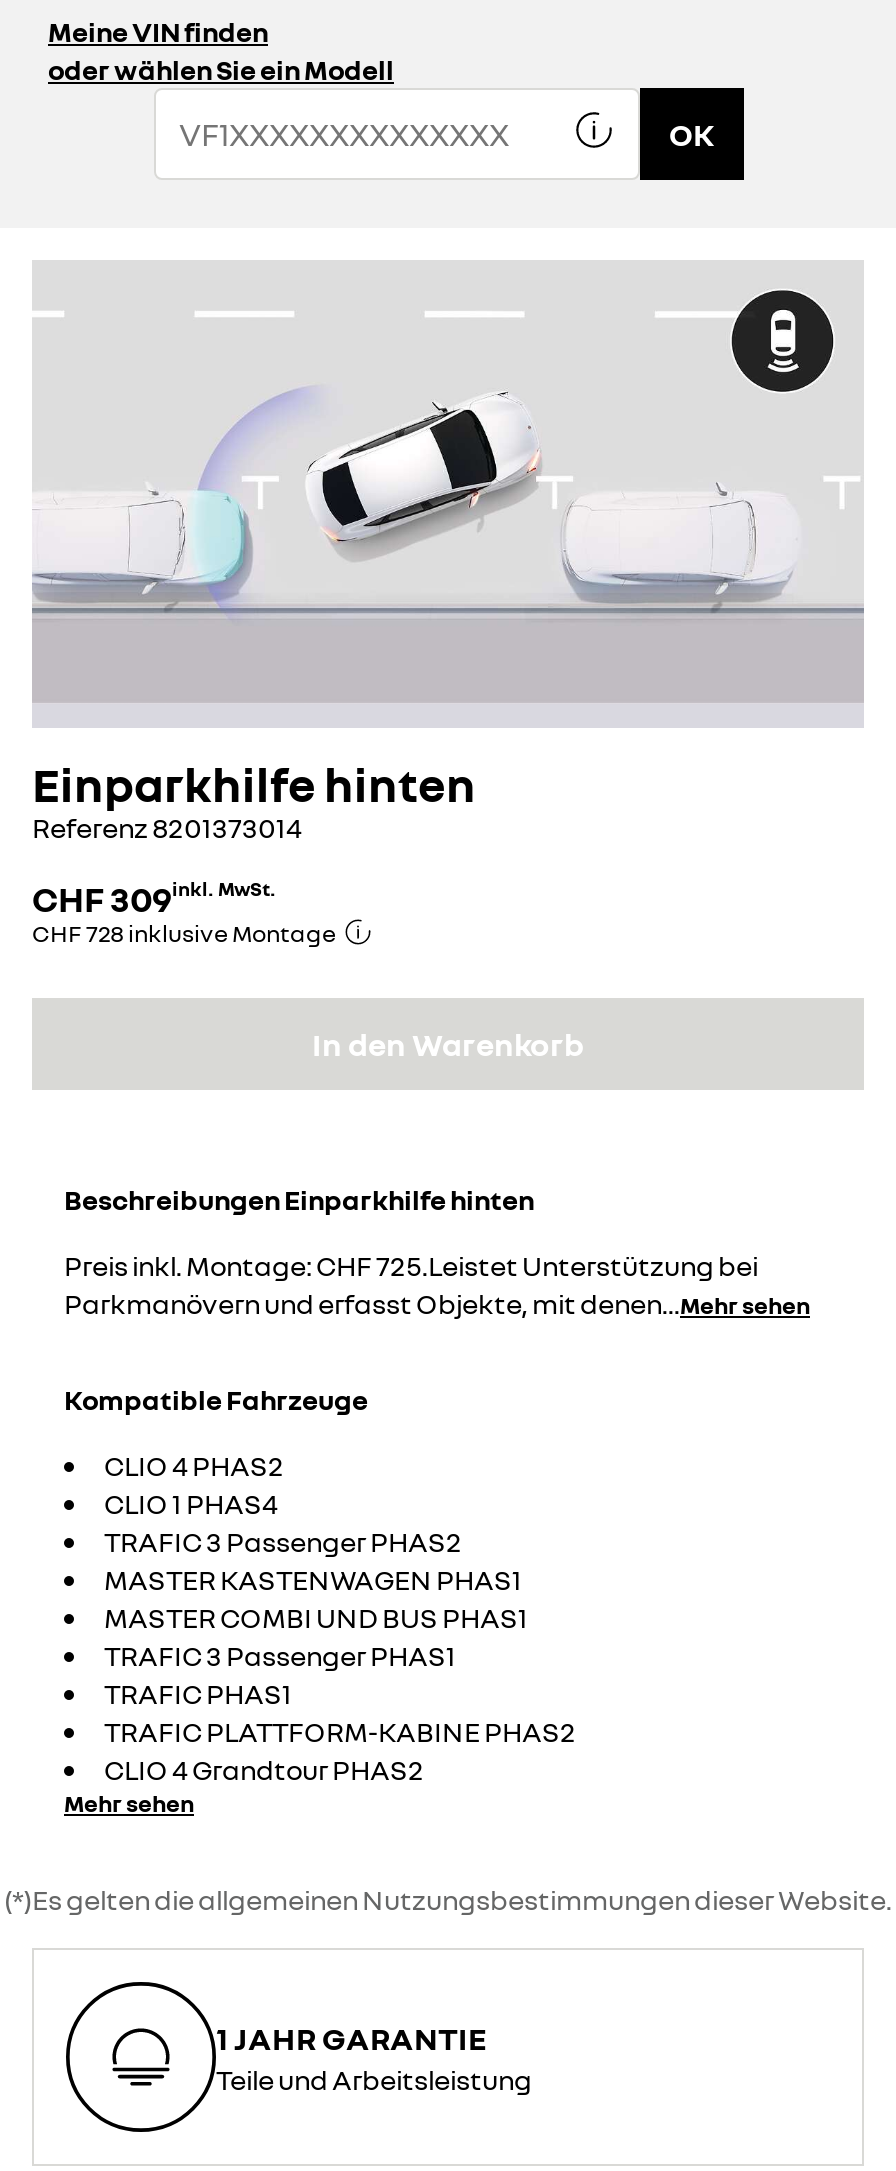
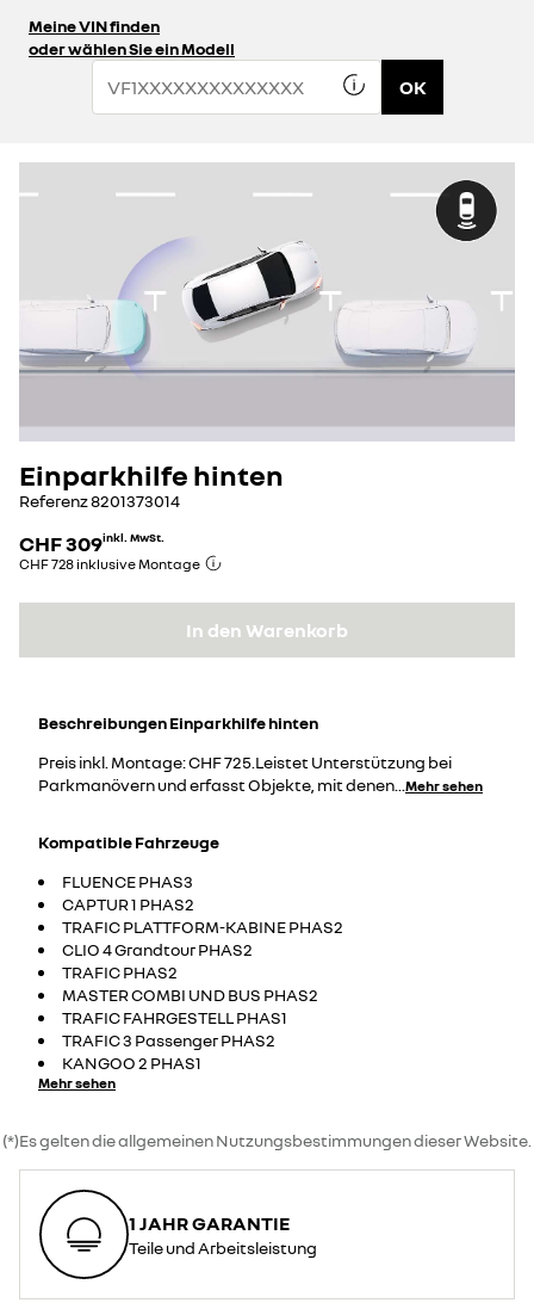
- CLIO 4 PHAS2
- CLIO 1 PHAS4
- MASTER KASTENWAGEN PHAS1
- MASTER COMBI UND BUS PHAS1
- TRAFIC 3 Passenger PHAS1
- TRAFIC PHAS1
+ FLUENCE PHAS3
+ CAPTUR 1 PHAS2

moved down: TRAFIC 3 Passenger PHAS2

moved up: TRAFIC PLATTFORM-KABINE PHAS2 | CLIO 4 Grandtour PHAS2

+ TRAFIC PHAS2
+ MASTER COMBI UND BUS PHAS2
+ TRAFIC FAHRGESTELL PHAS1
+ KANGOO 2 PHAS1
